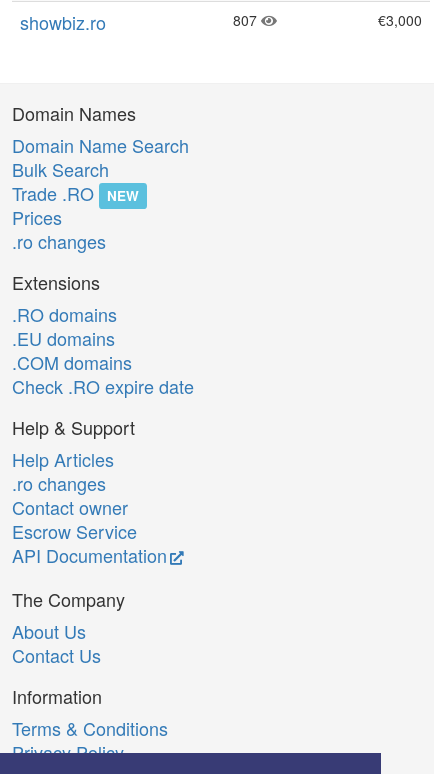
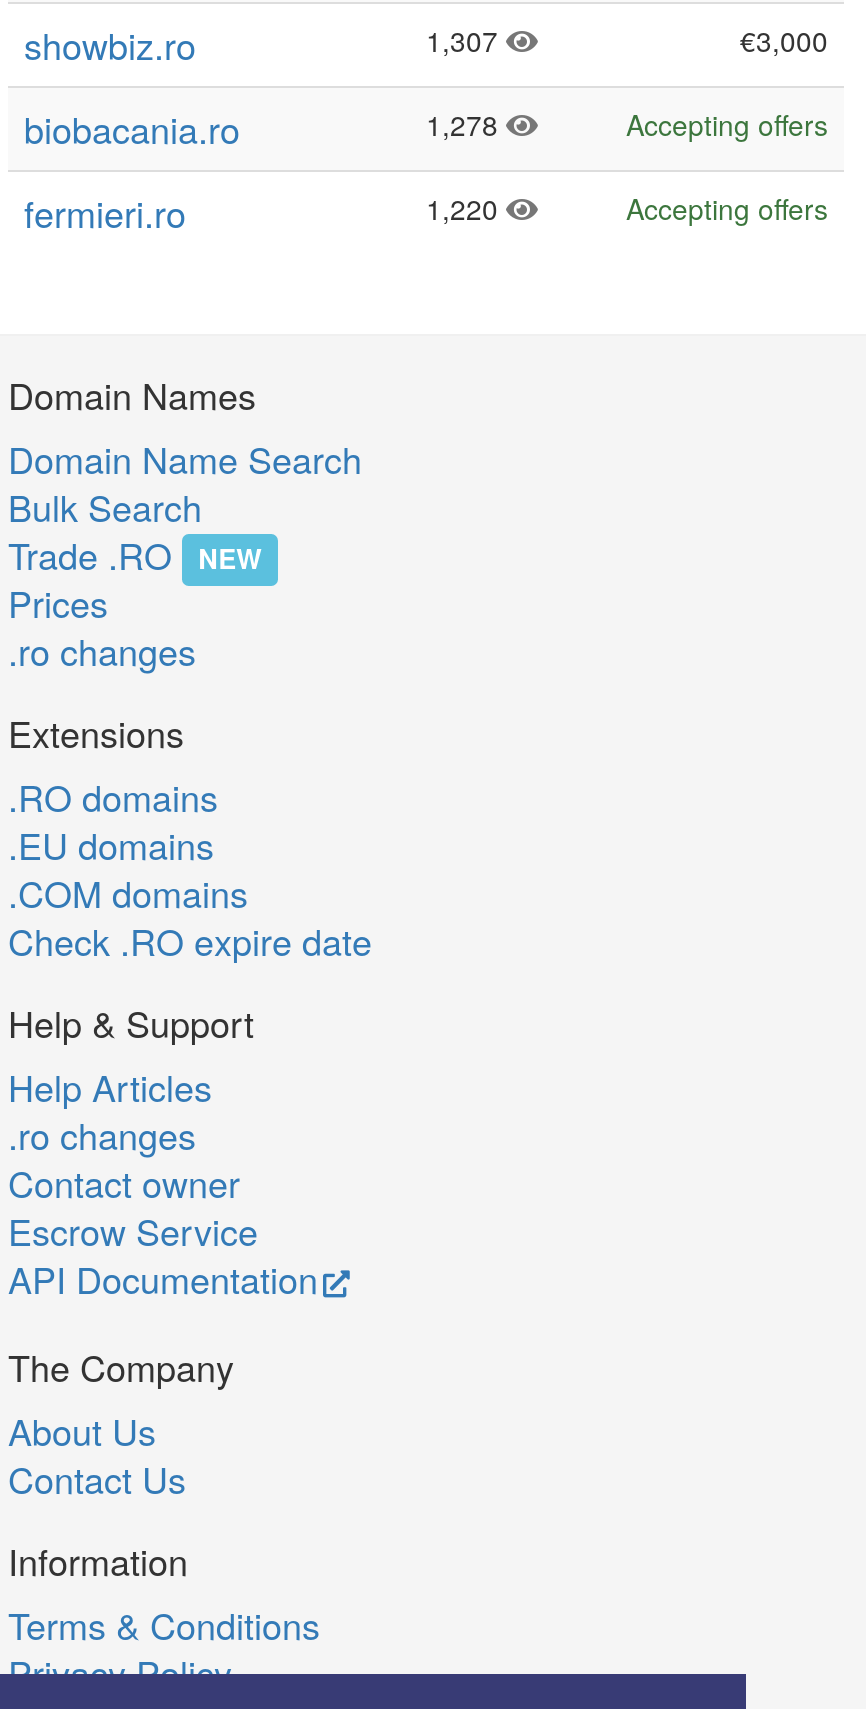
- 807
+ 1,307

+ biobacania.ro
+ 1,278
+ Accepting offers
+ fermieri.ro
+ 1,220
+ Accepting offers
